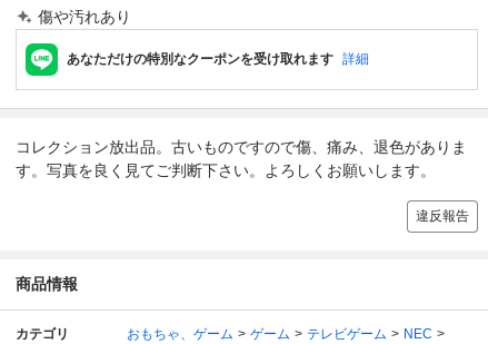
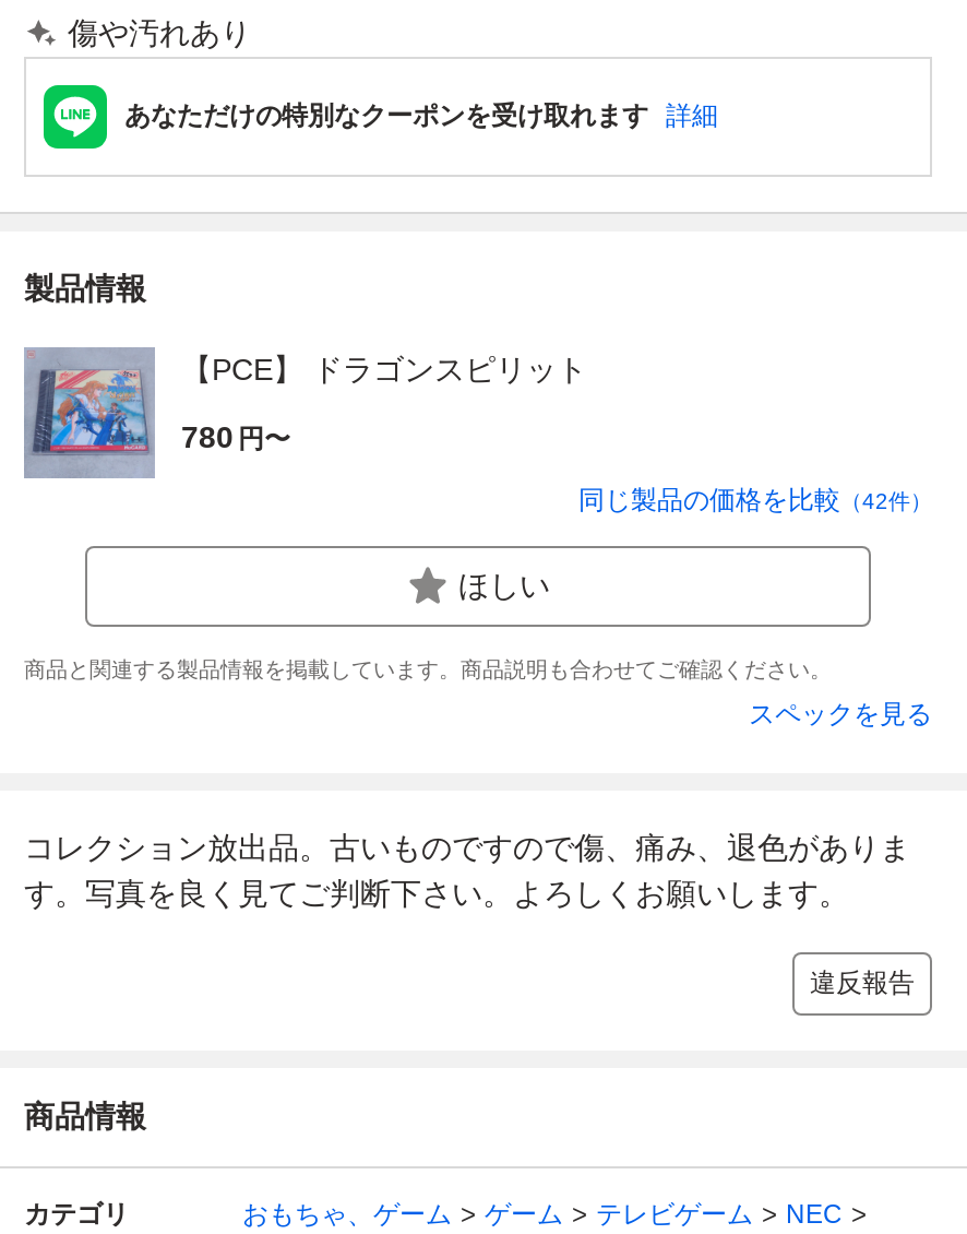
+ [image]
+ 製品情報
+ 【PCE】 ドラゴンスピリット
+ 780 円〜
+ 同じ製品の価格を比較（42件）
+ ほしい
+ 商品と関連する製品情報を掲載しています。商品説明も合わせてご確認ください。
+ スペックを見る
